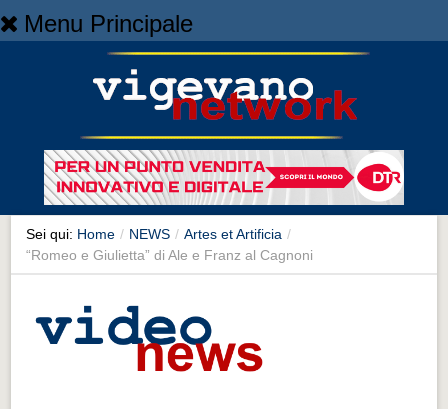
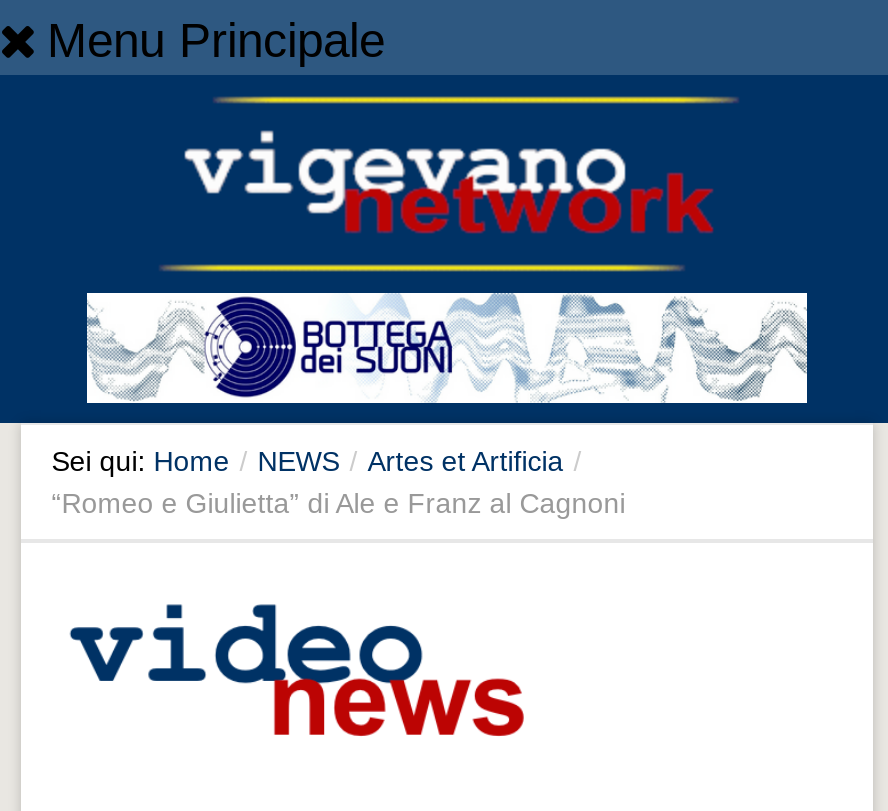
- [image]
+ [image]
